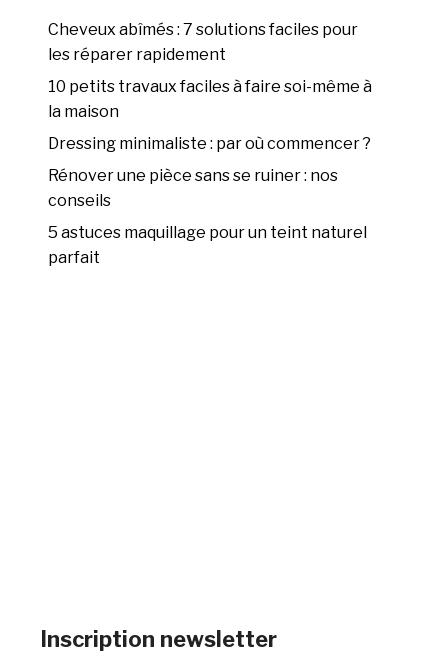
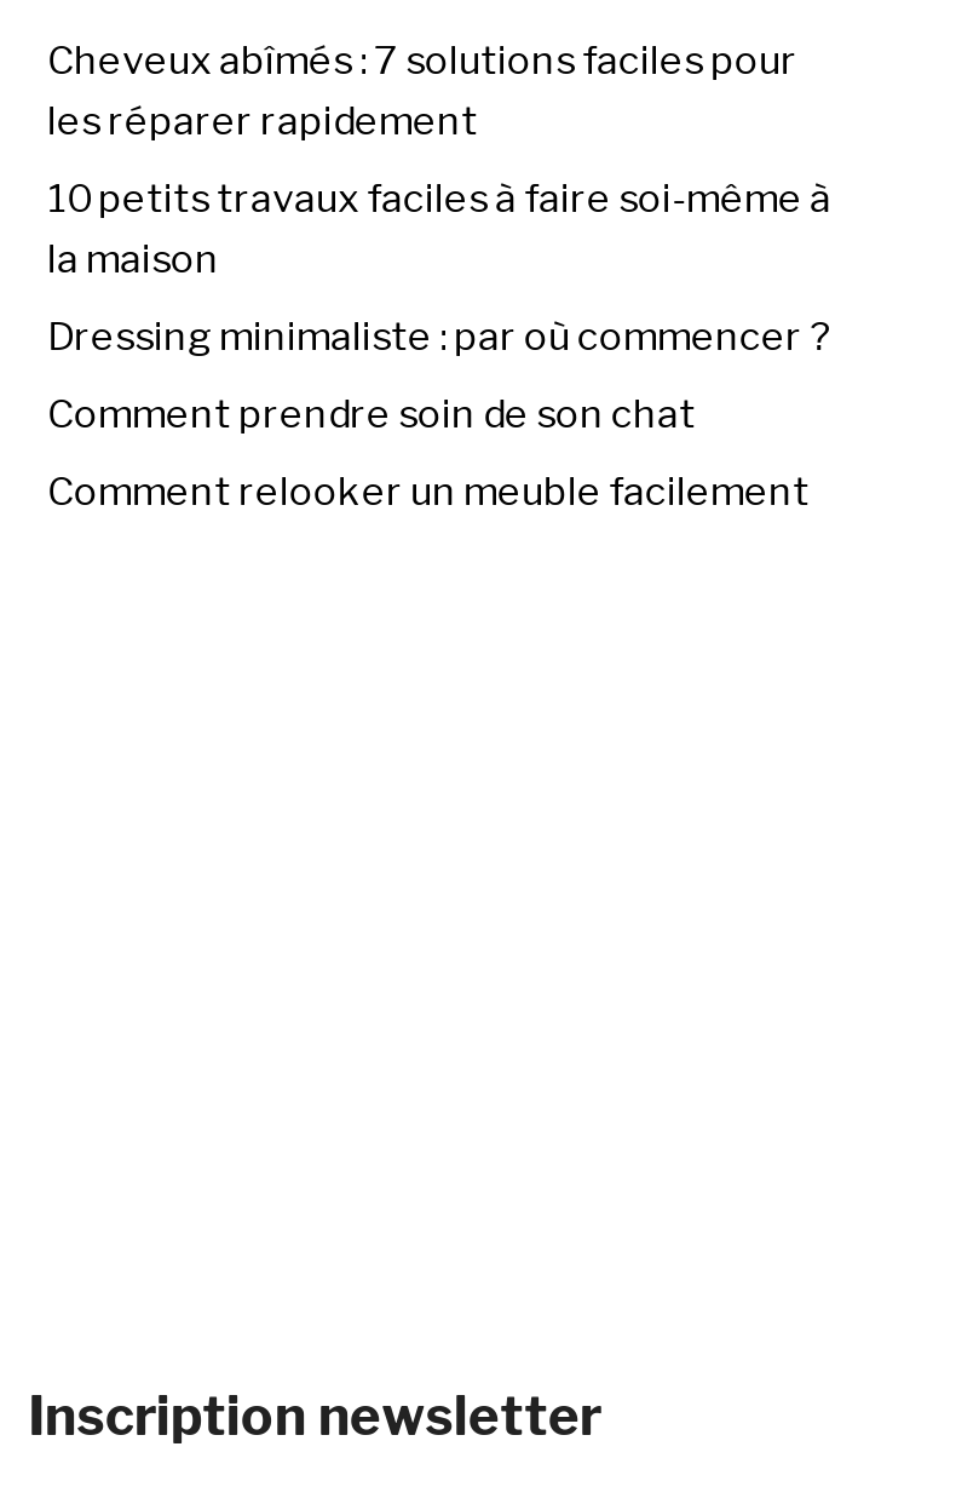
- Rénover une pièce sans se ruiner : nos
- conseils
+ Comment prendre soin de son chat

- 5 astuces maquillage pour un teint naturel
- parfait
+ Comment relooker un meuble facilement
